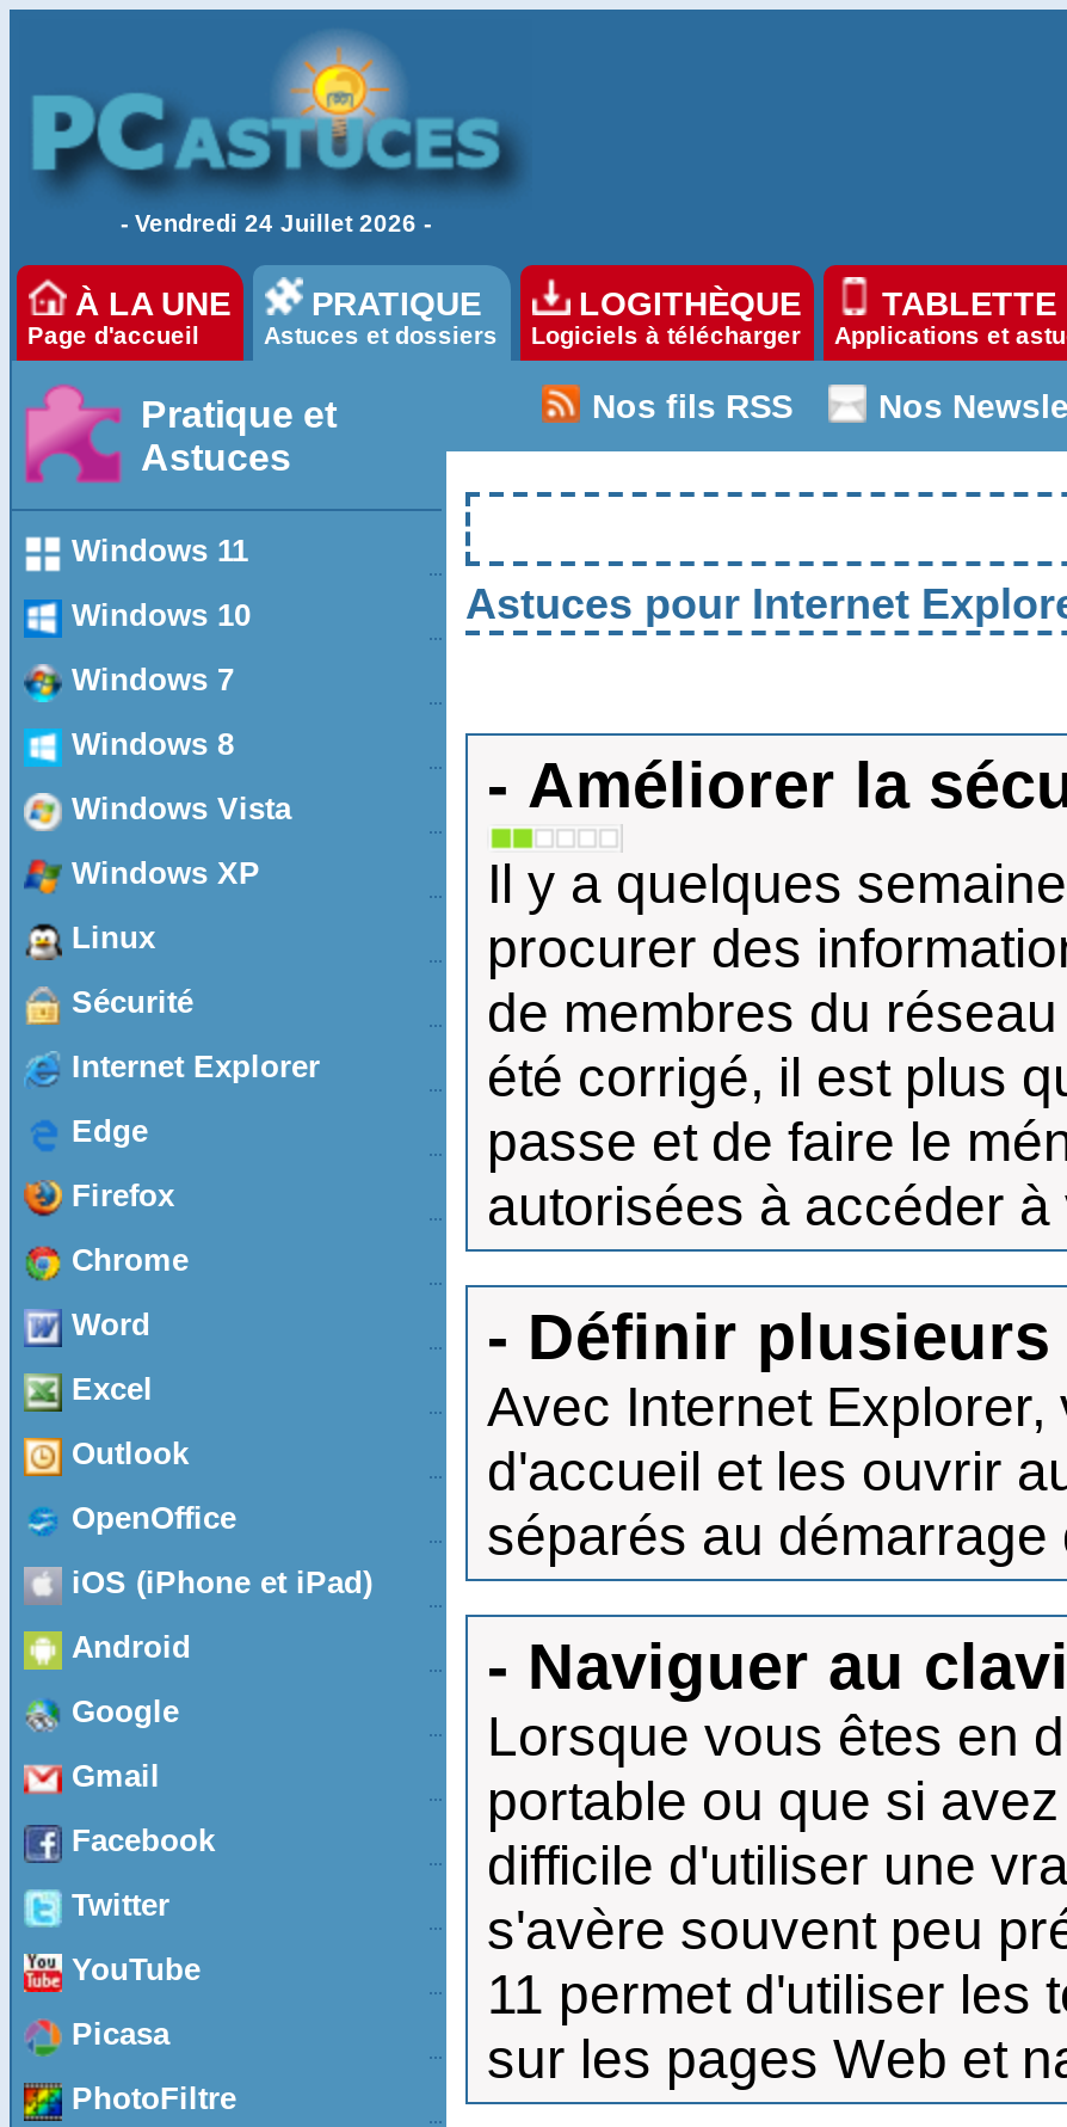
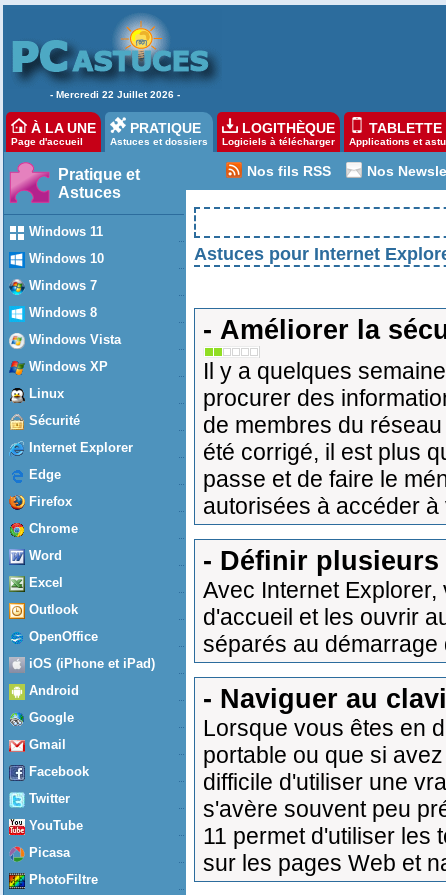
- - Vendredi 24 Juillet 2026 -
+ - Mercredi 22 Juillet 2026 -
